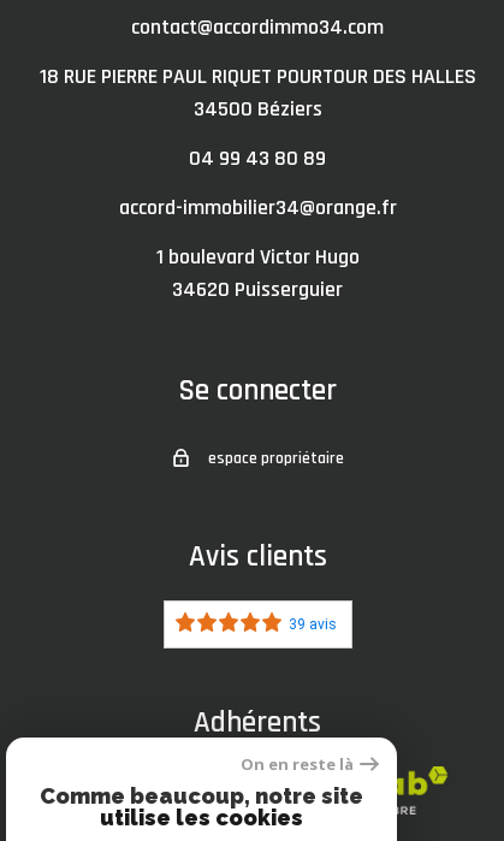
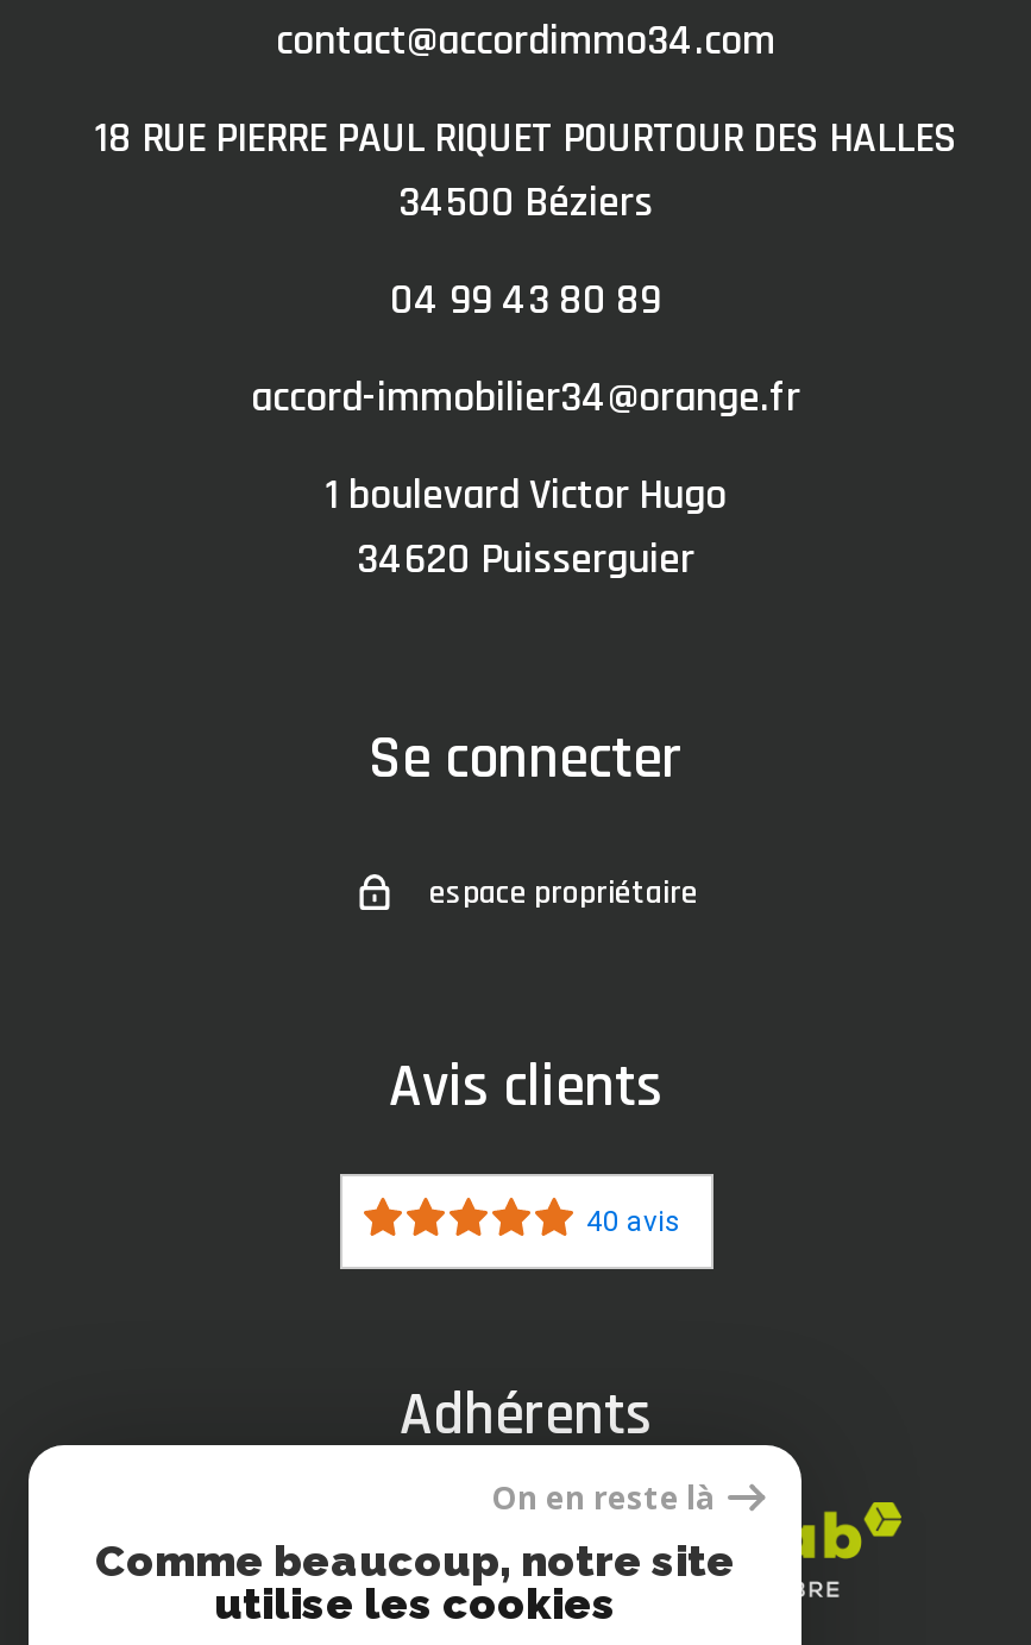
- 39 avis
+ 40 avis
